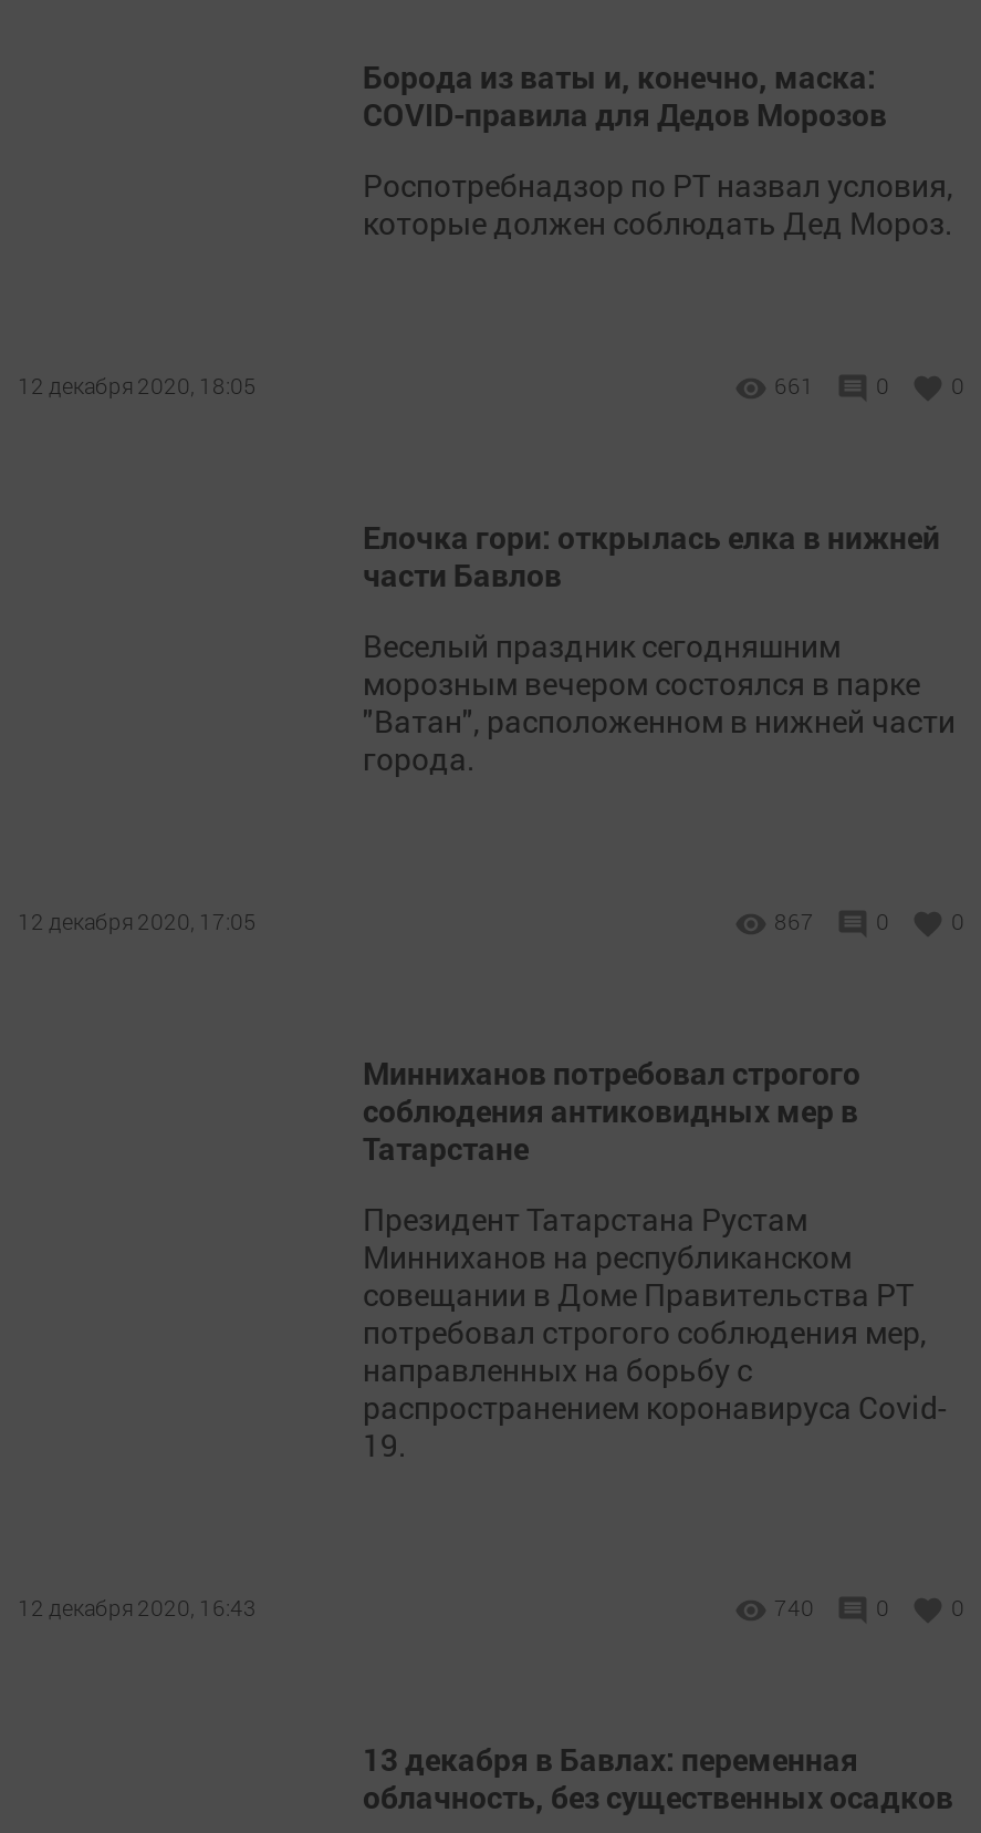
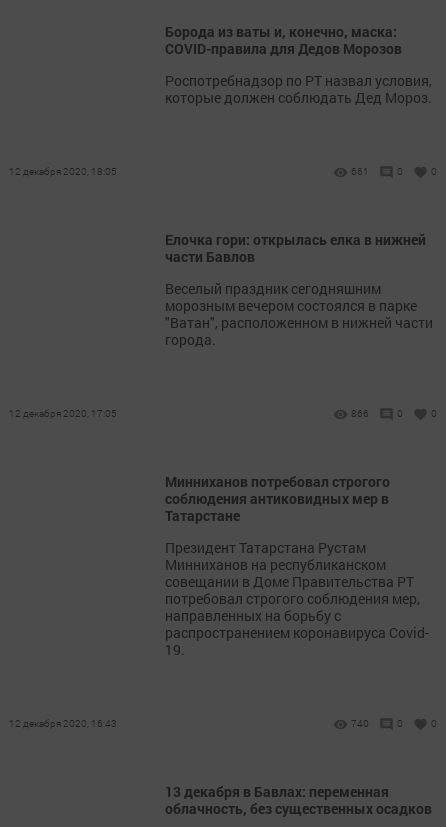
- 867
+ 866
